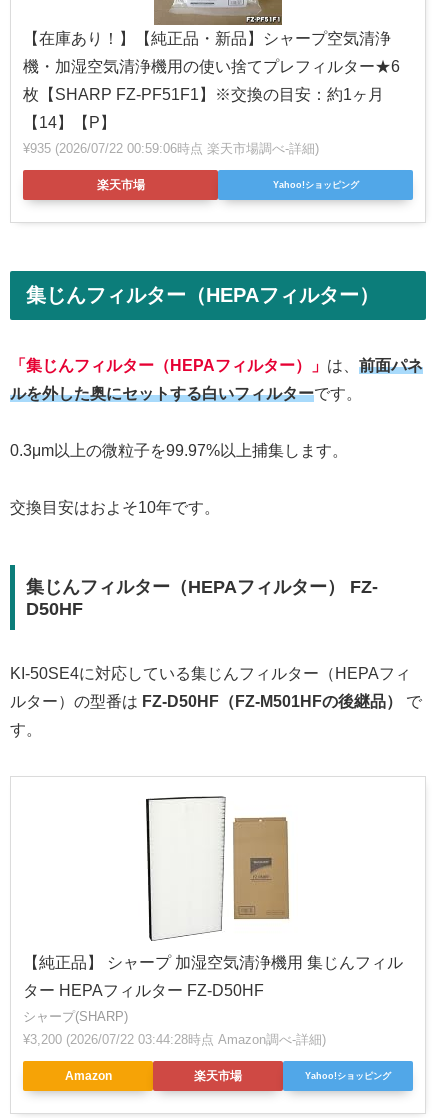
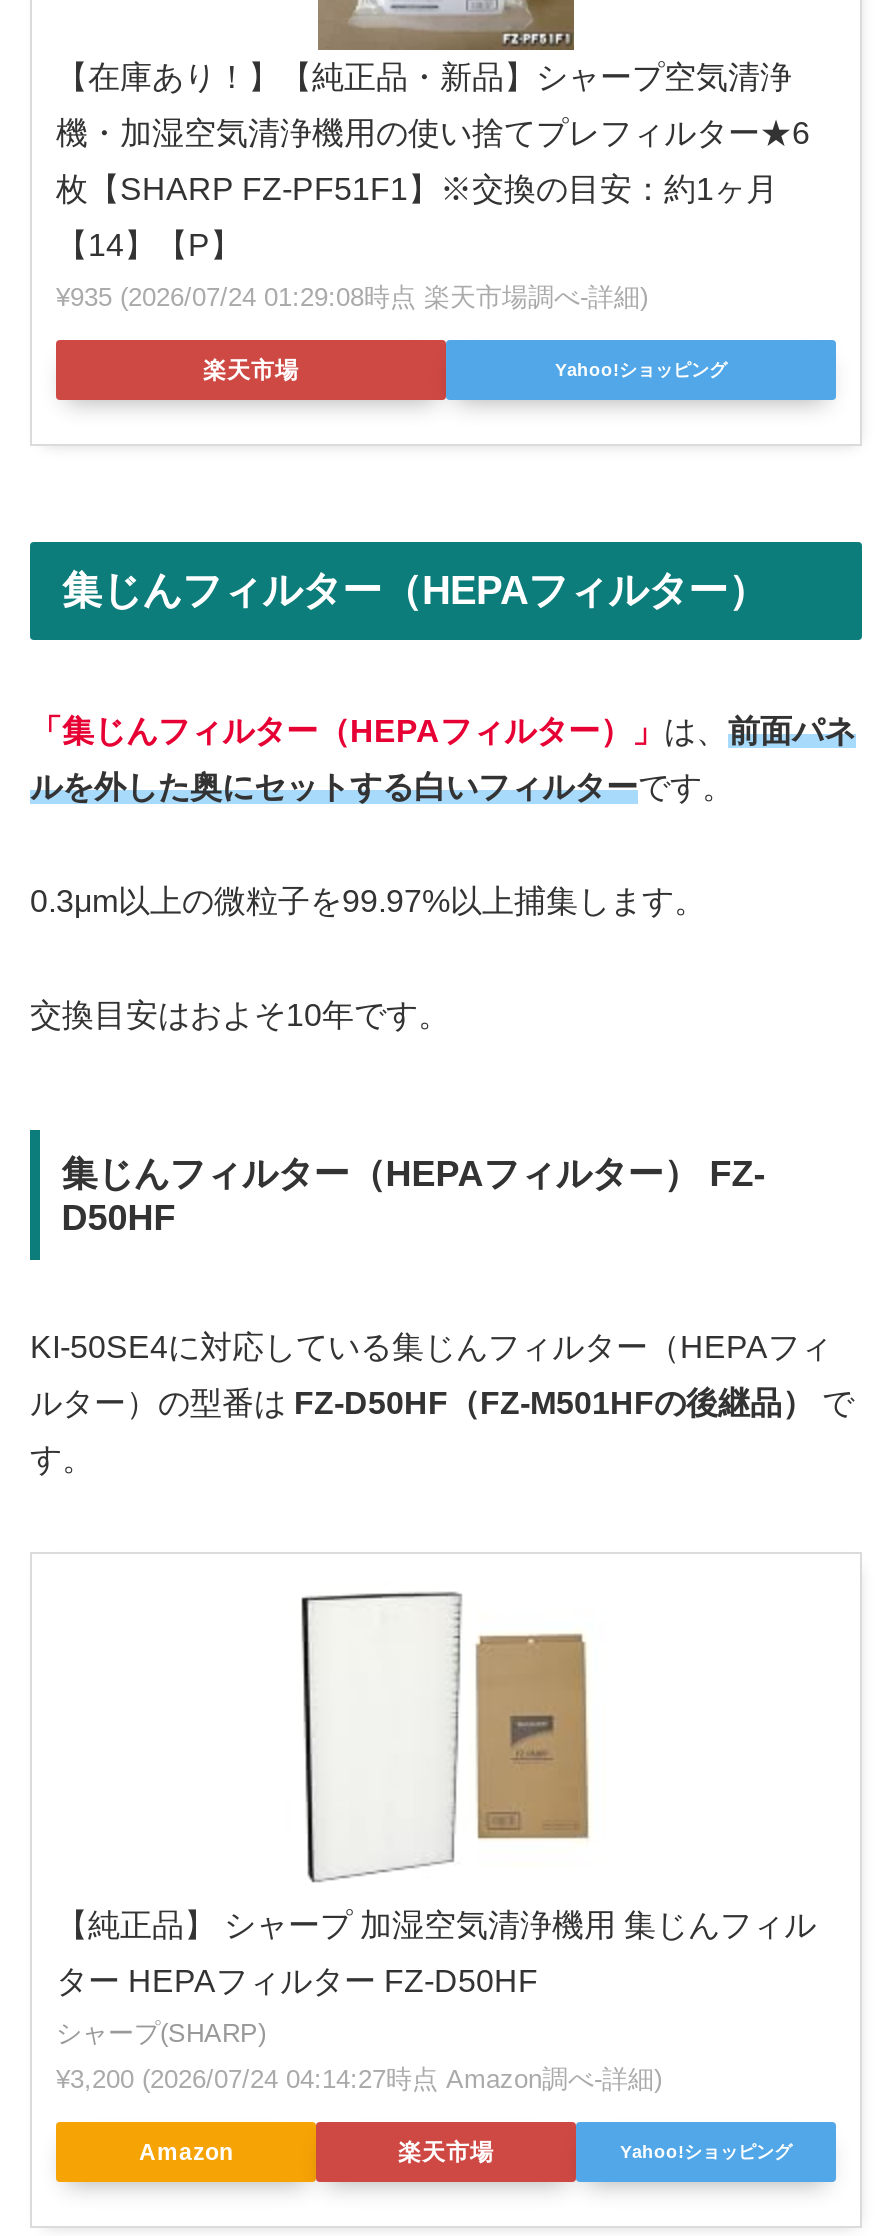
- ¥935 (2026/07/22 00:59:06時点 楽天市場調べ-詳細)
+ ¥935 (2026/07/24 01:29:08時点 楽天市場調べ-詳細)

- ¥3,200 (2026/07/22 03:44:28時点 Amazon調べ-詳細)
+ ¥3,200 (2026/07/24 04:14:27時点 Amazon調べ-詳細)
